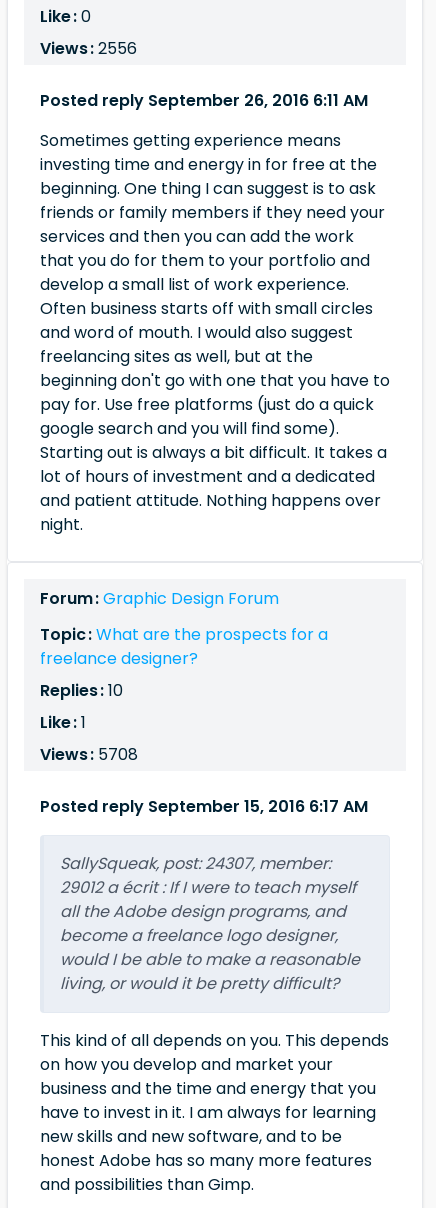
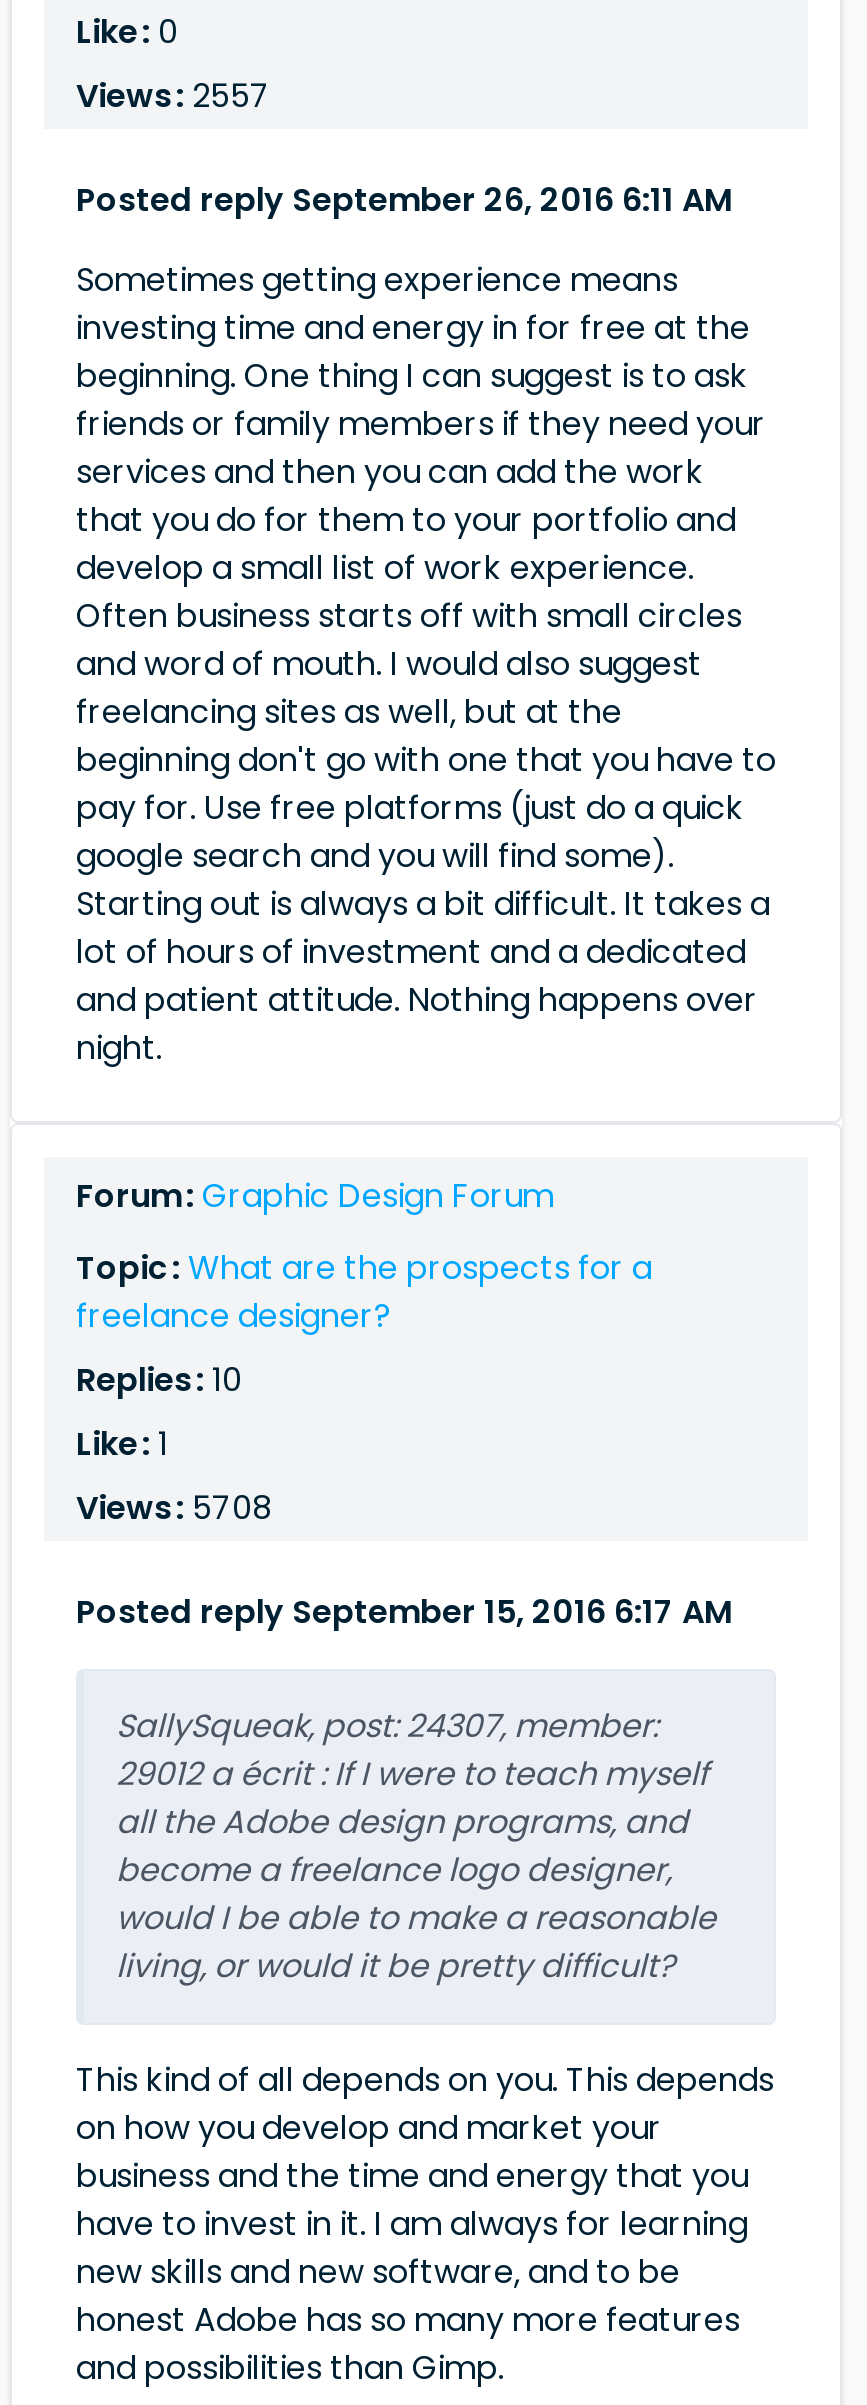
- Views : 2556
+ Views : 2557
